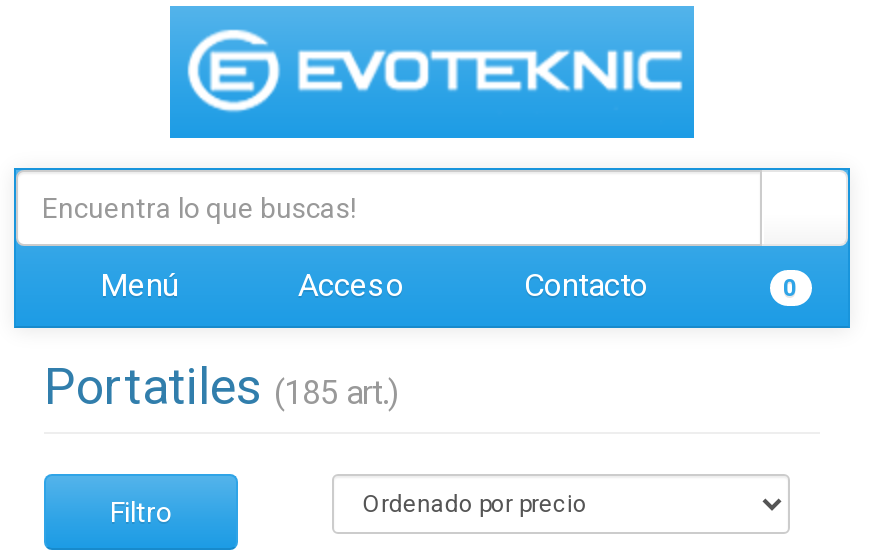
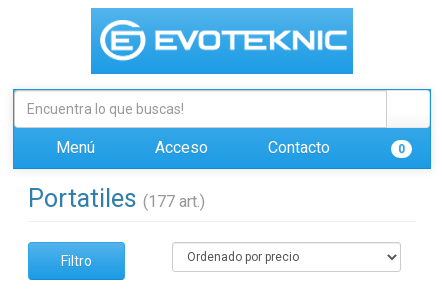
- Portatiles (185 art.)
+ Portatiles (177 art.)
